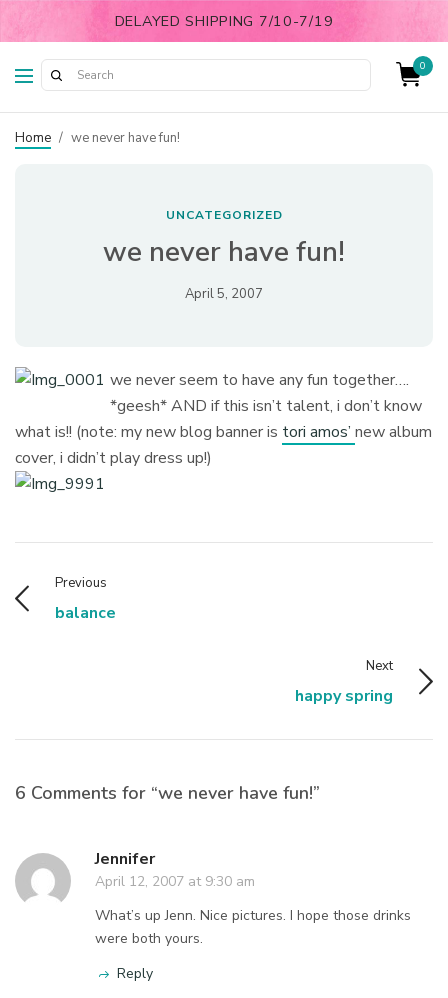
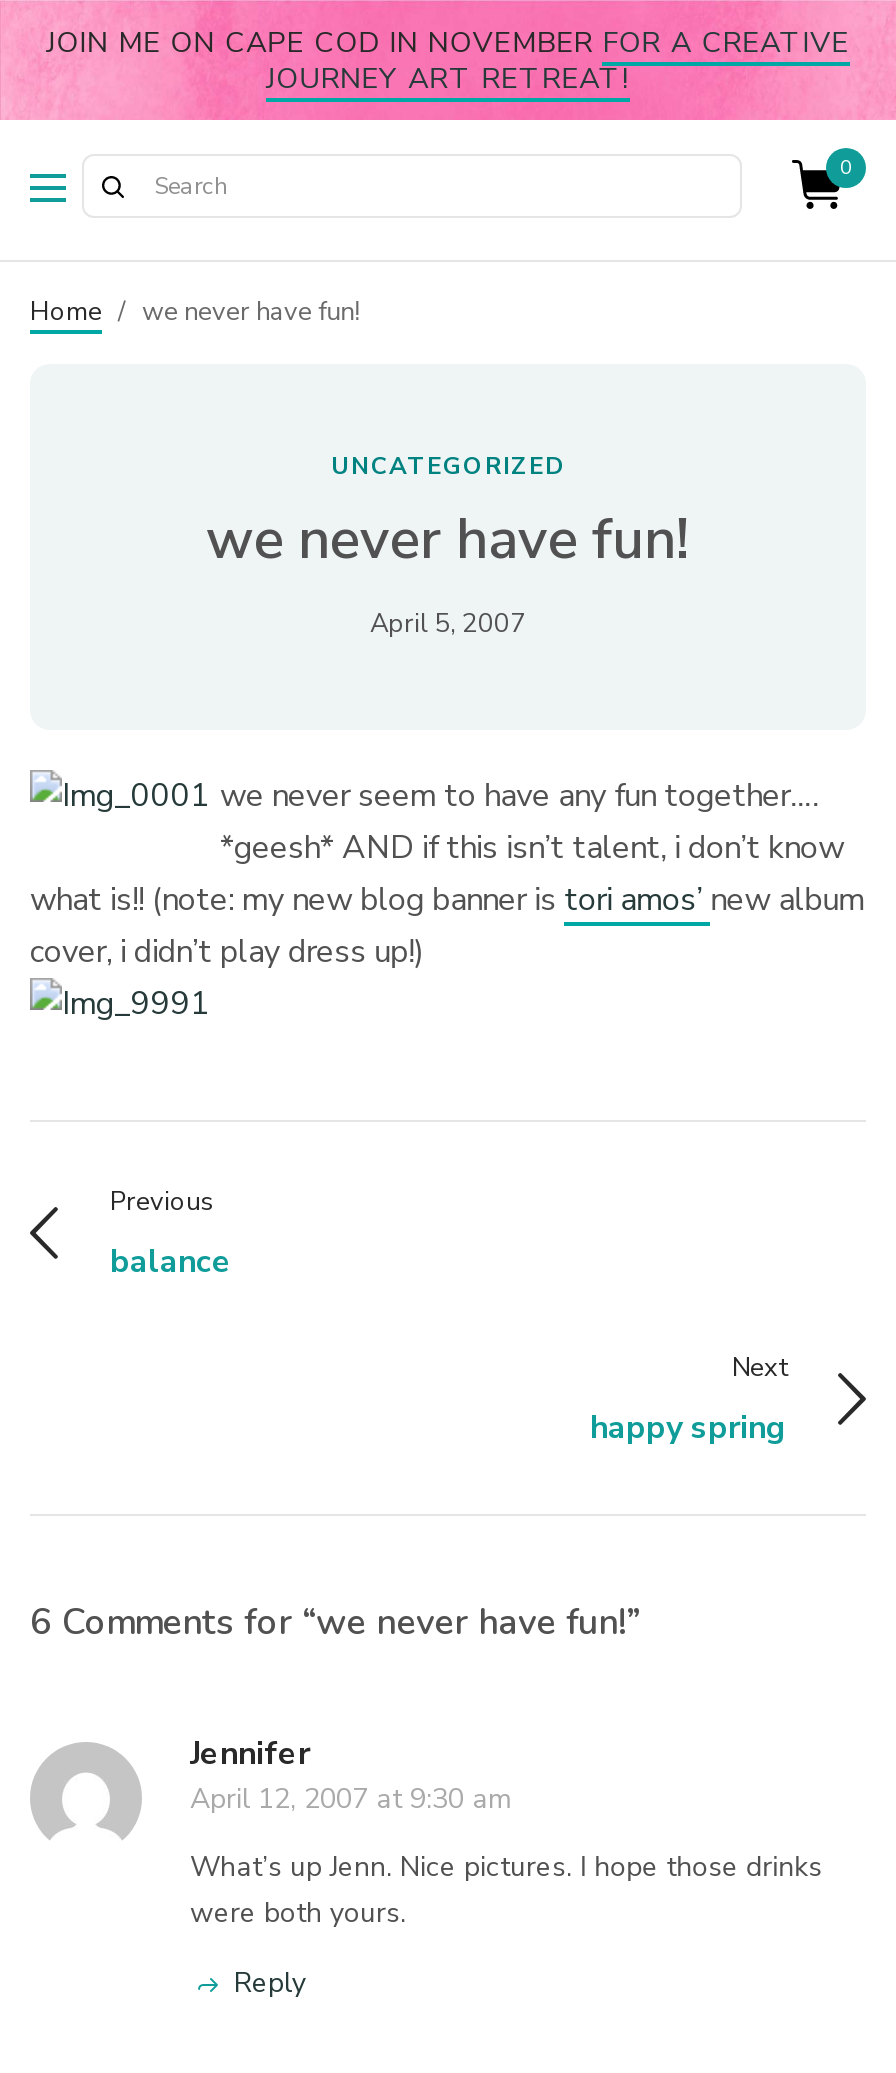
- DELAYED SHIPPING 7/10-7/19
+ JOIN ME ON CAPE COD IN NOVEMBER FOR A CREATIVE
+ JOURNEY ART RETREAT!
